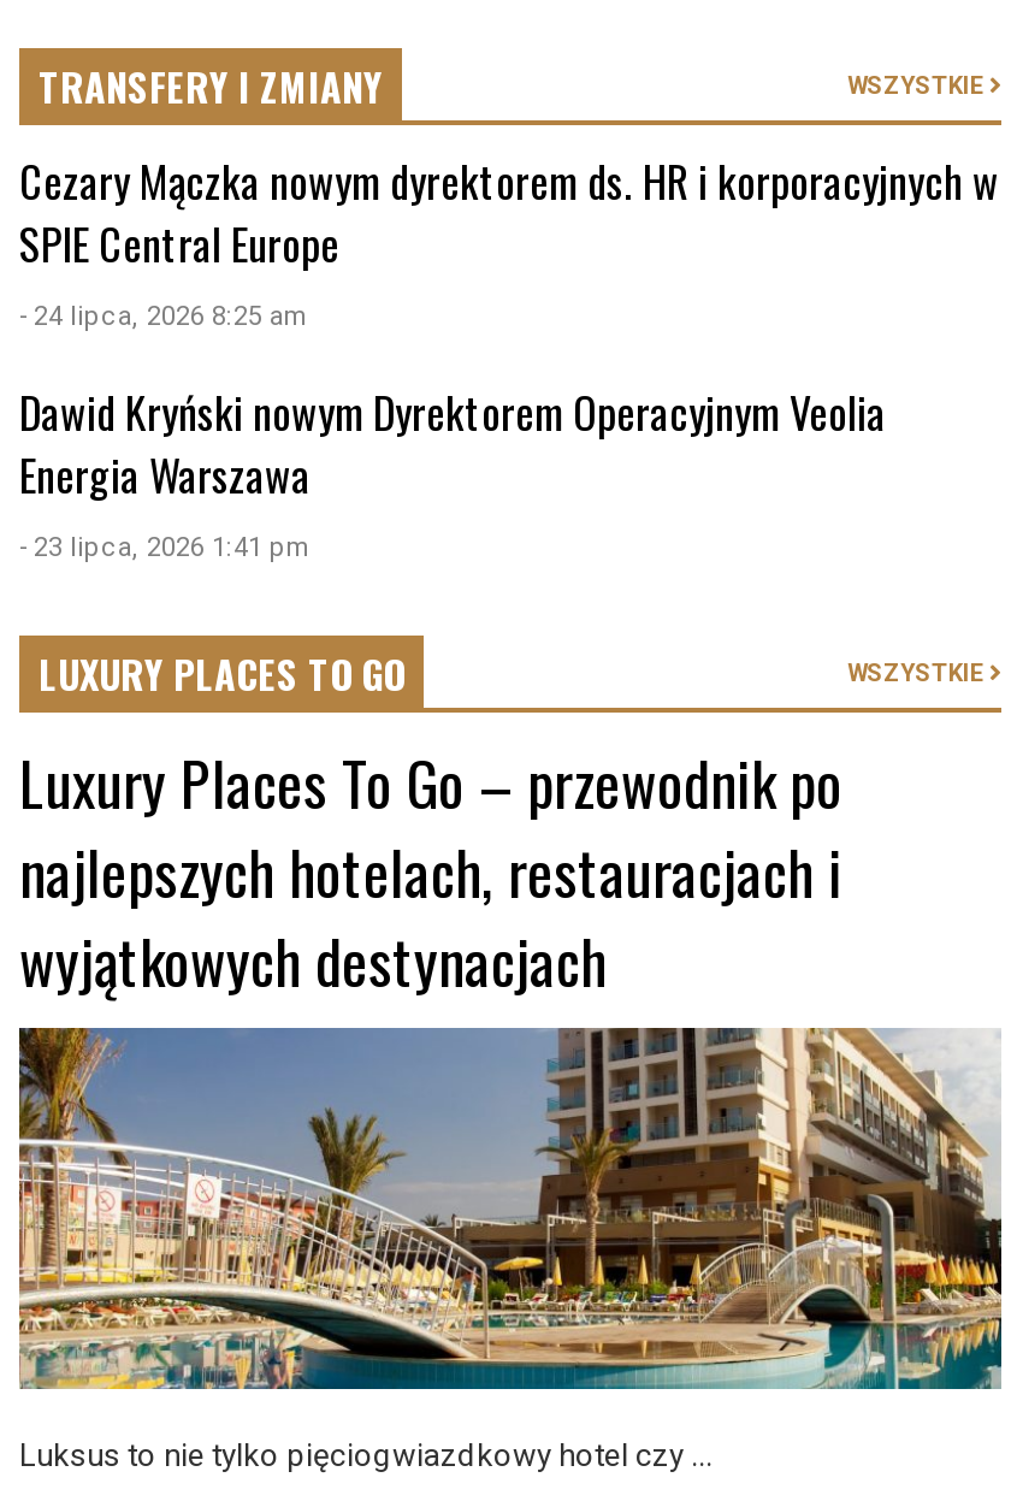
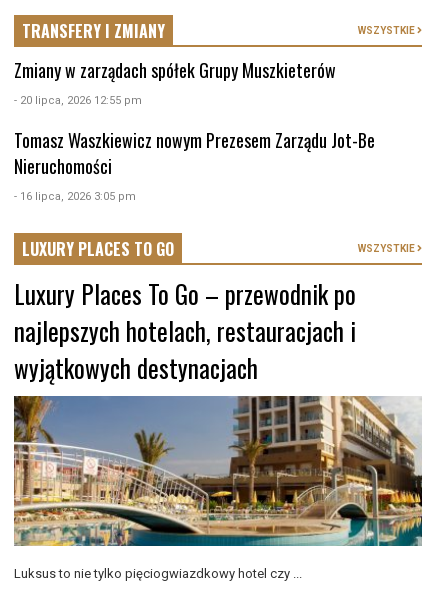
- Cezary Mączka nowym dyrektorem ds. HR i korporacyjnych w
- SPIE Central Europe
- - 24 lipca, 2026 8:25 am
+ Zmiany w zarządach spółek Grupy Muszkieterów
+ - 20 lipca, 2026 12:55 pm

- Dawid Kryński nowym Dyrektorem Operacyjnym Veolia
- Energia Warszawa
- - 23 lipca, 2026 1:41 pm
+ Tomasz Waszkiewicz nowym Prezesem Zarządu Jot-Be
+ Nieruchomości
+ - 16 lipca, 2026 3:05 pm
